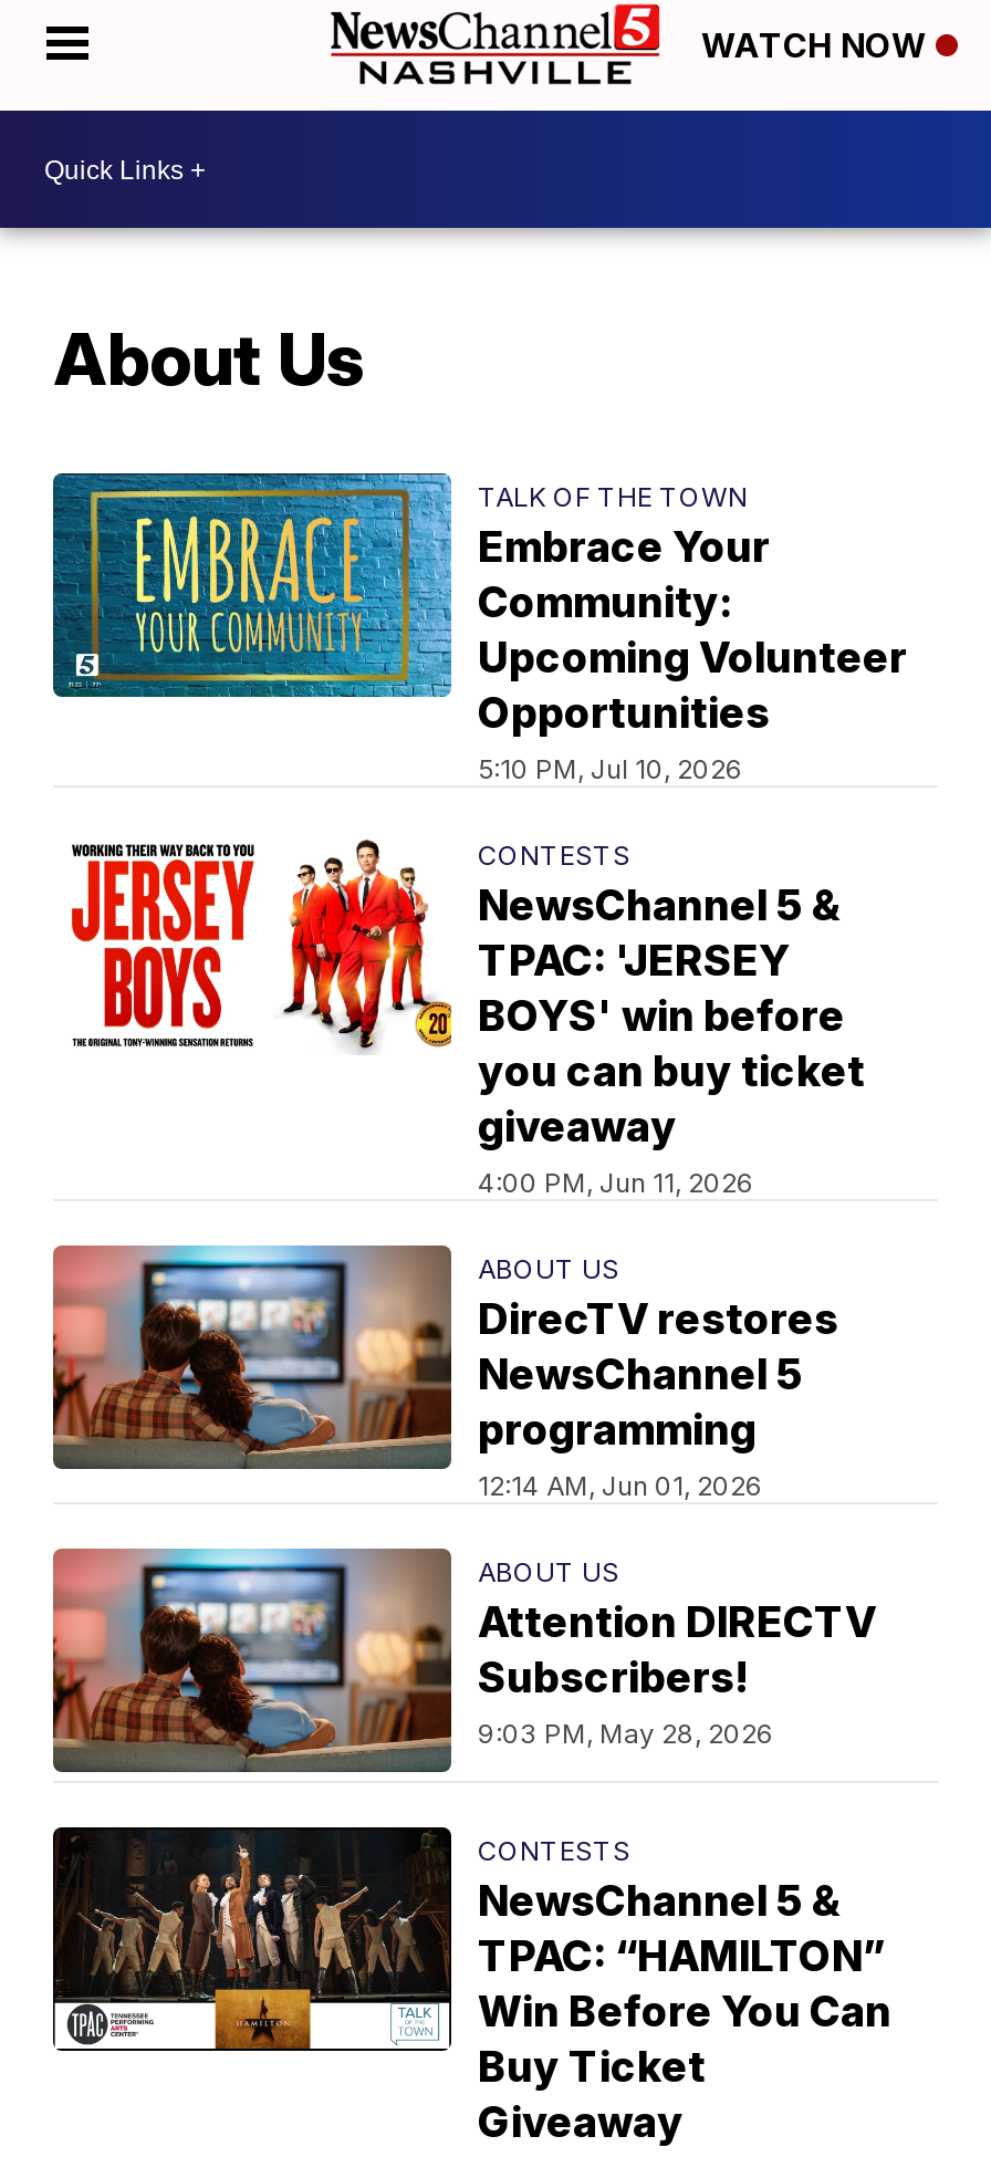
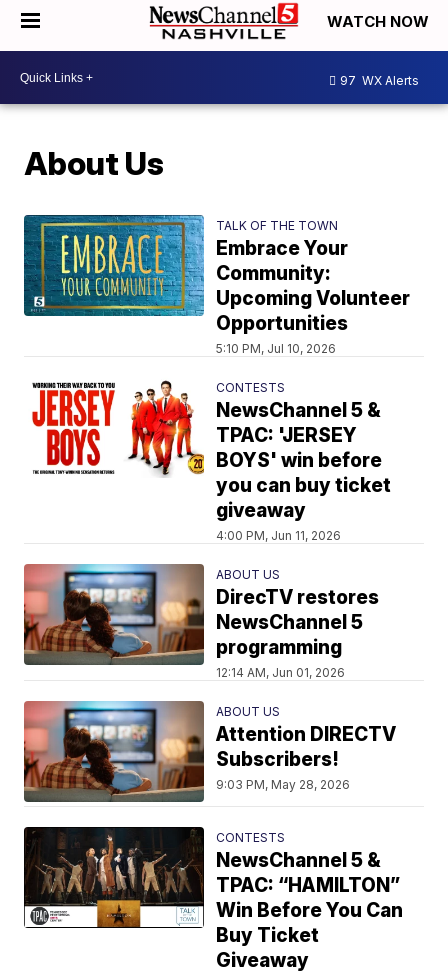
+ 97 WX Alerts
